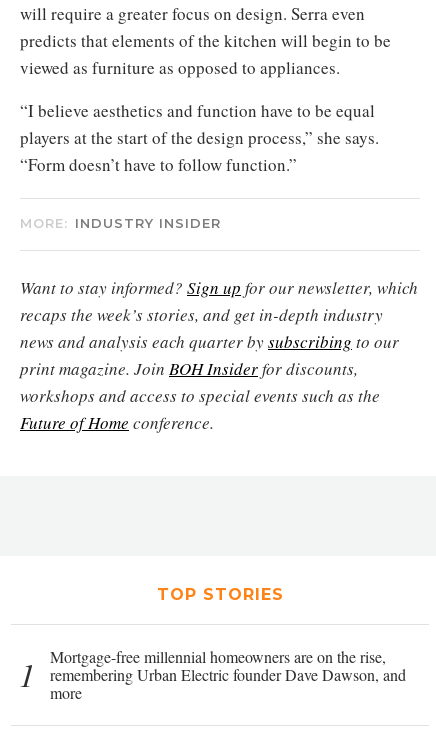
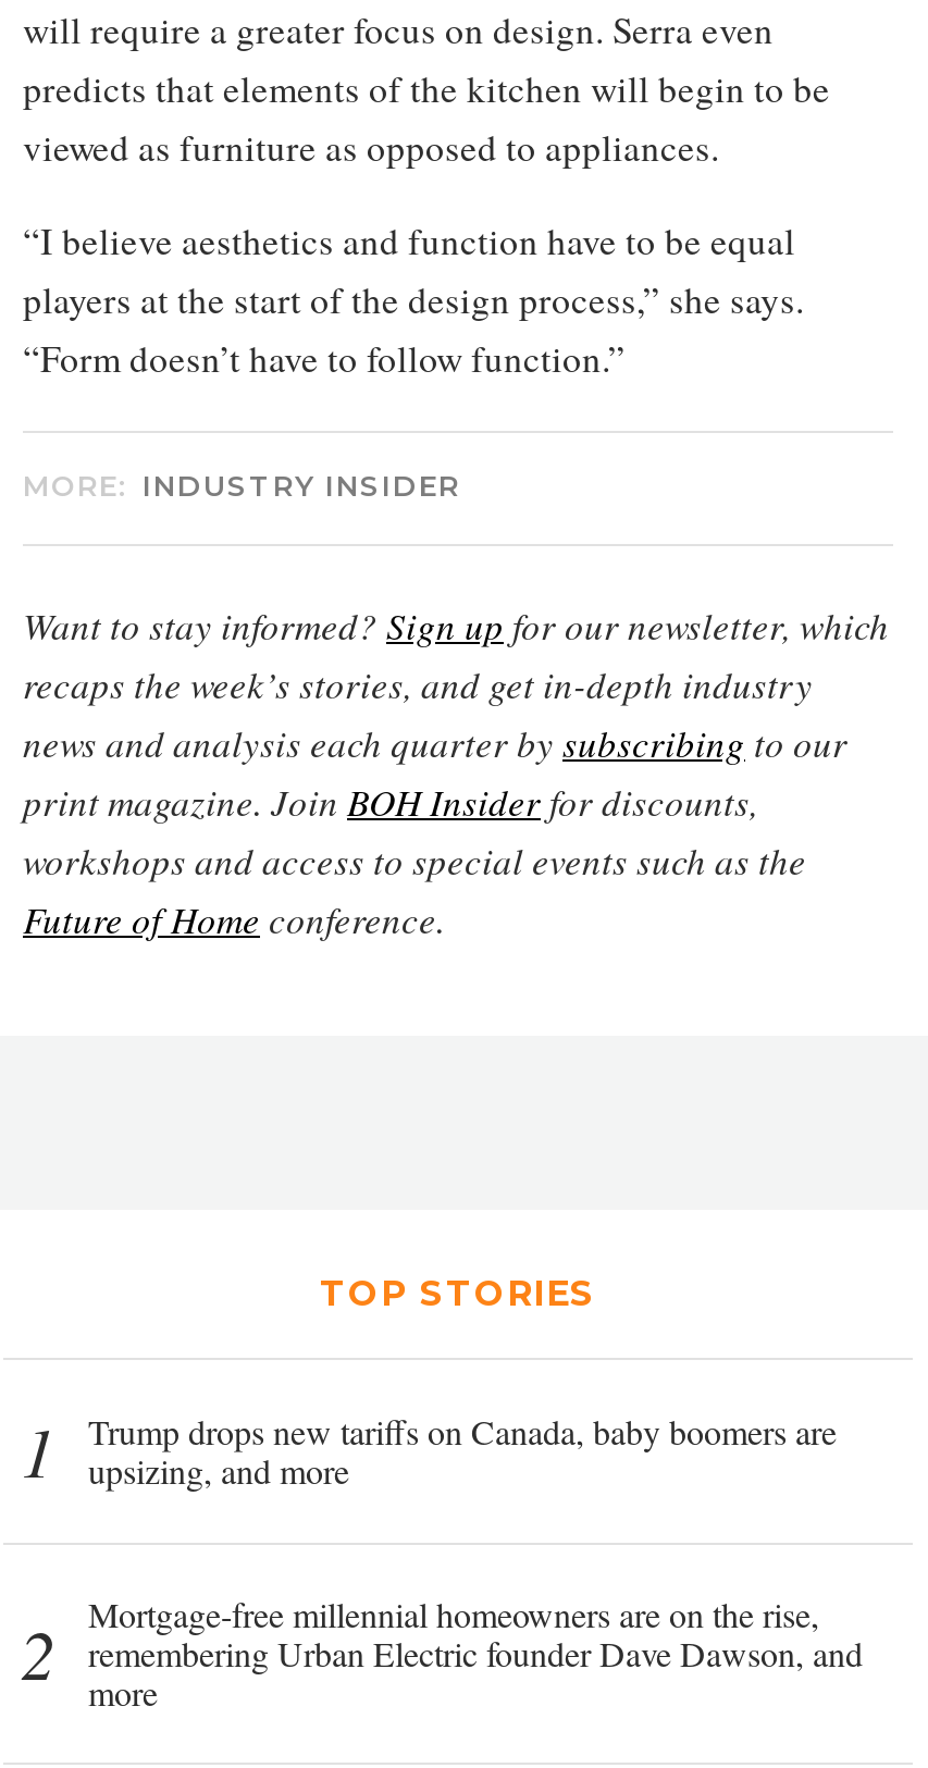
+ Trump drops new tariffs on Canada, baby boomers are
+ upsizing, and more
+ 2
